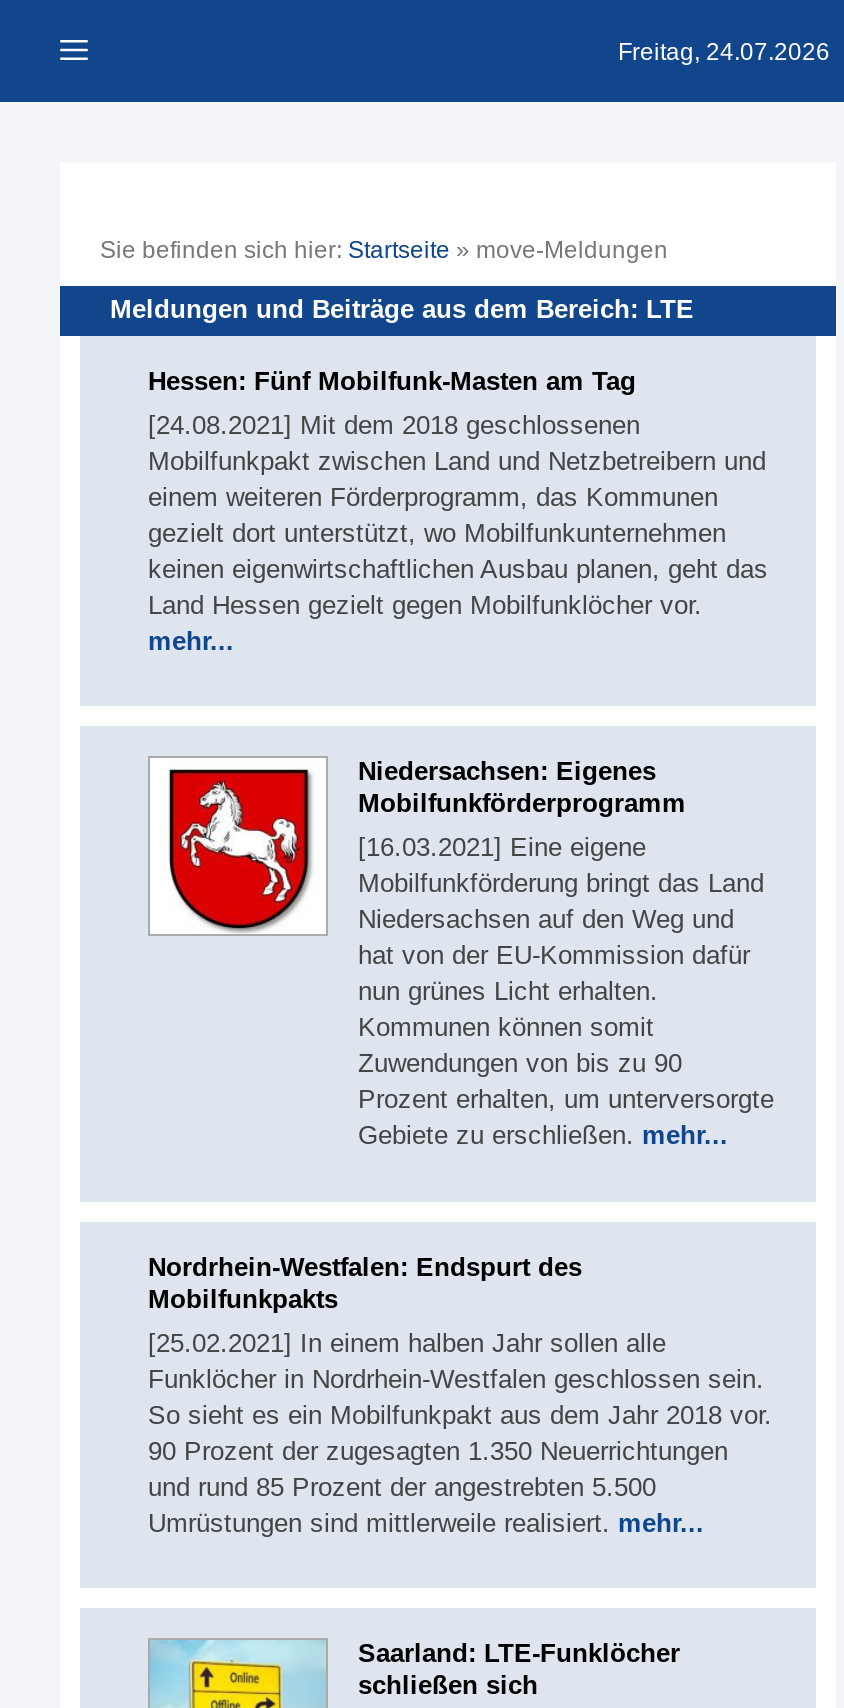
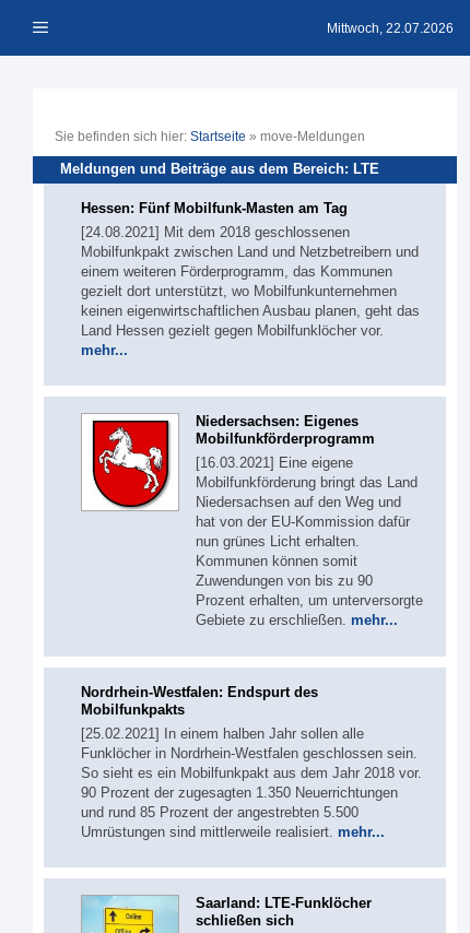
- Freitag, 24.07.2026
+ Mittwoch, 22.07.2026
